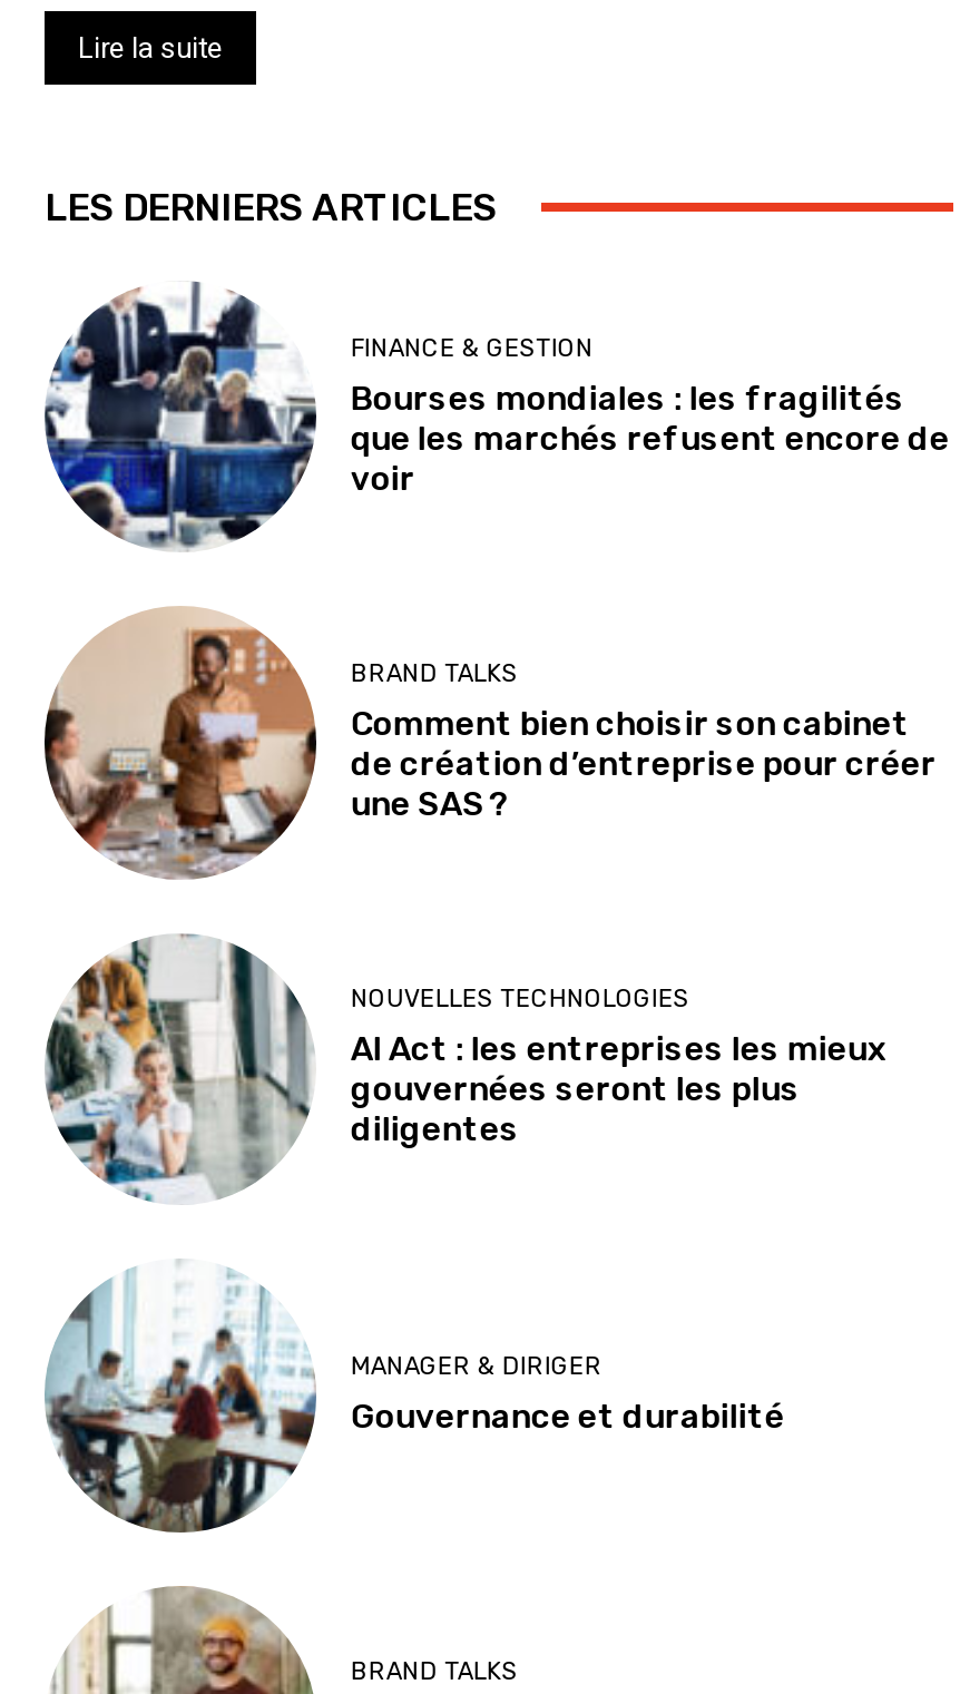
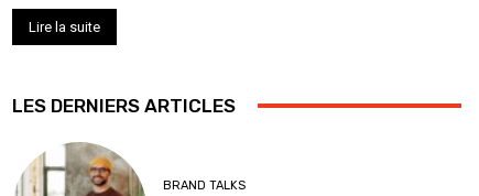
- [image]
- FINANCE & GESTION
- Bourses mondiales : les fragilités
- que les marchés refusent encore de
- voir

- [image]
- BRAND TALKS
- Comment bien choisir son cabinet
- de création d’entreprise pour créer
- une SAS ?

- [image]
- NOUVELLES TECHNOLOGIES
- AI Act : les entreprises les mieux
- gouvernées seront les plus
- diligentes

- [image]
- MANAGER & DIRIGER
- Gouvernance et durabilité
